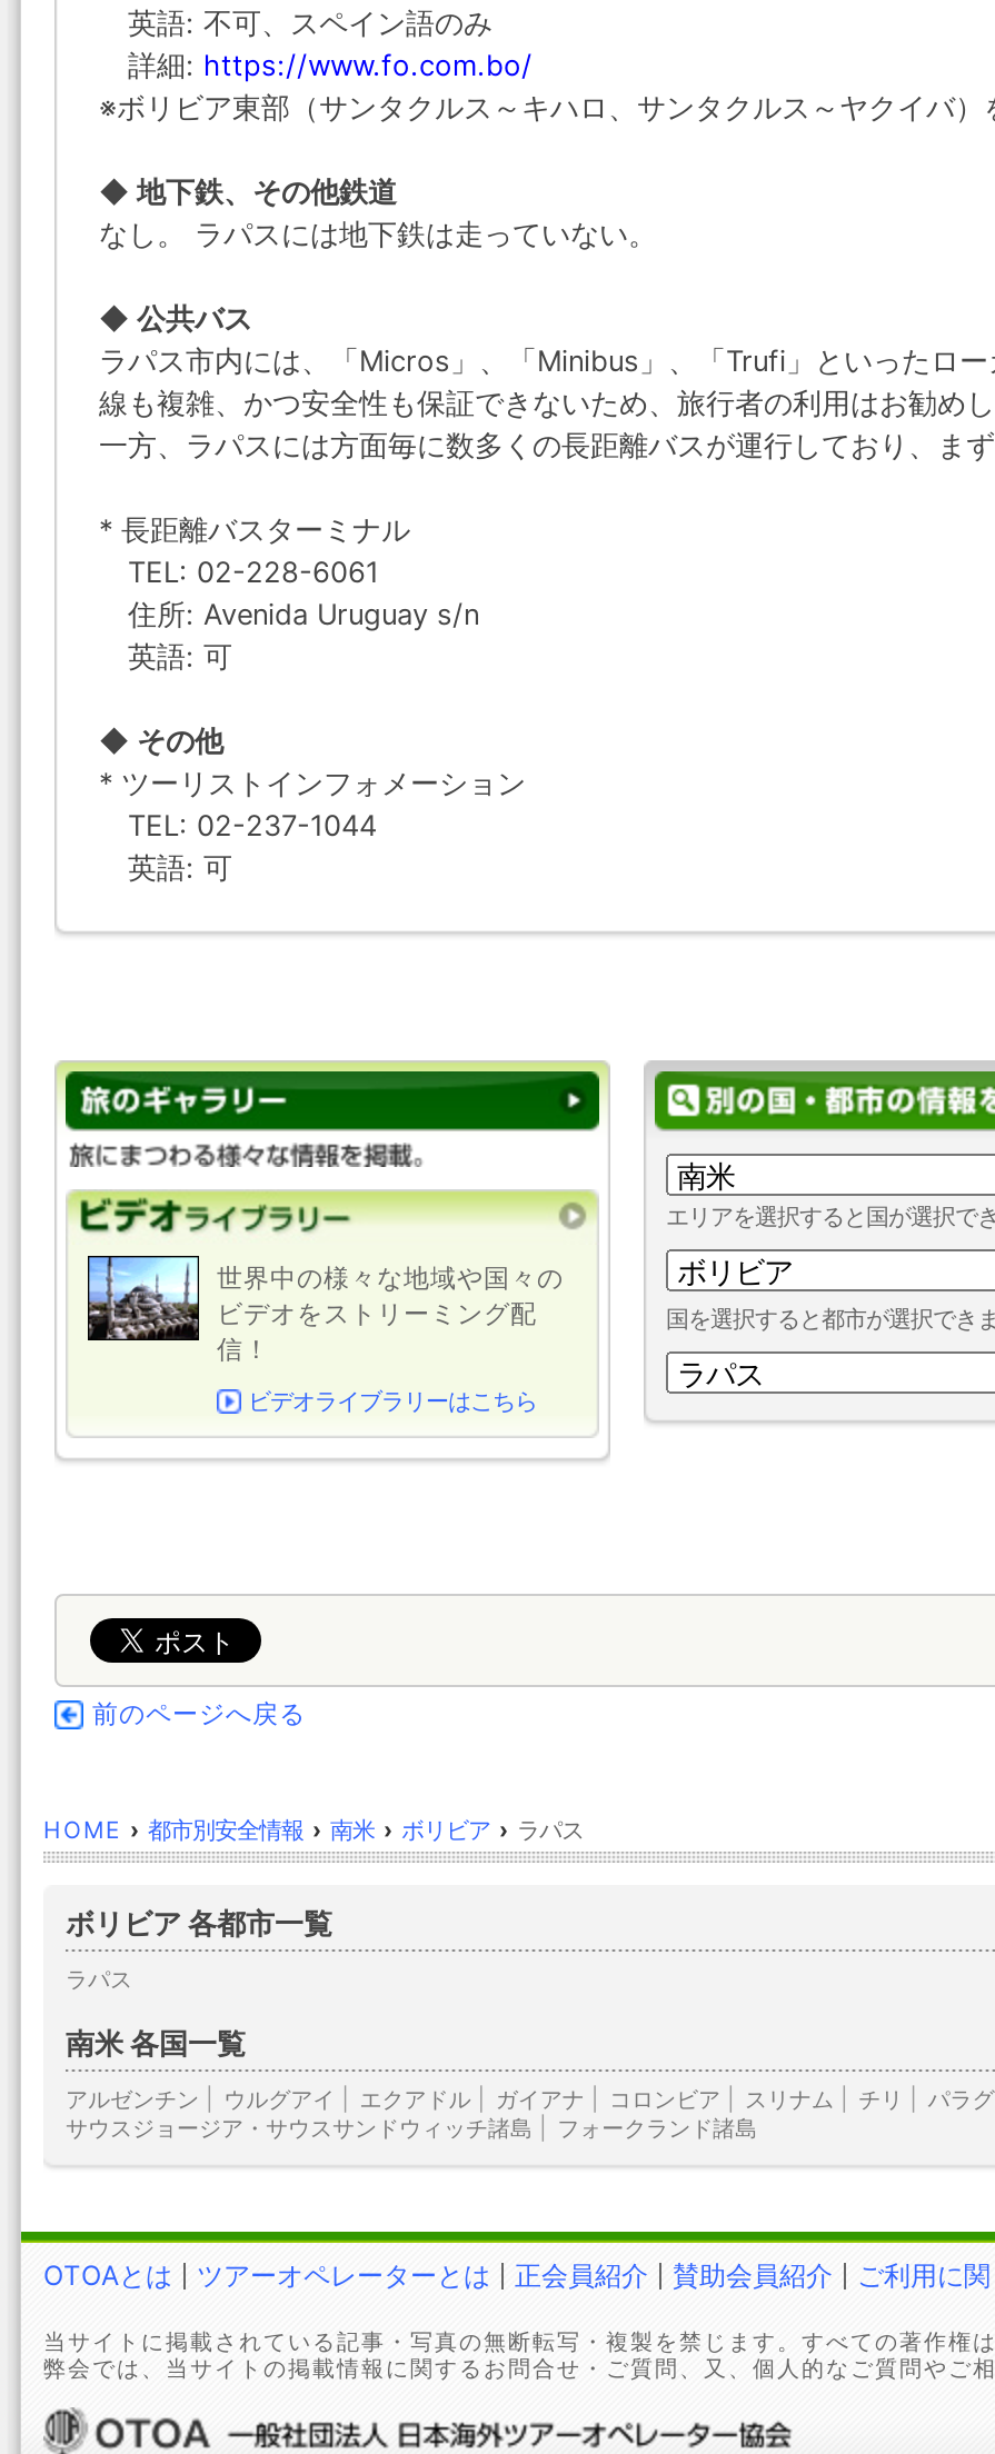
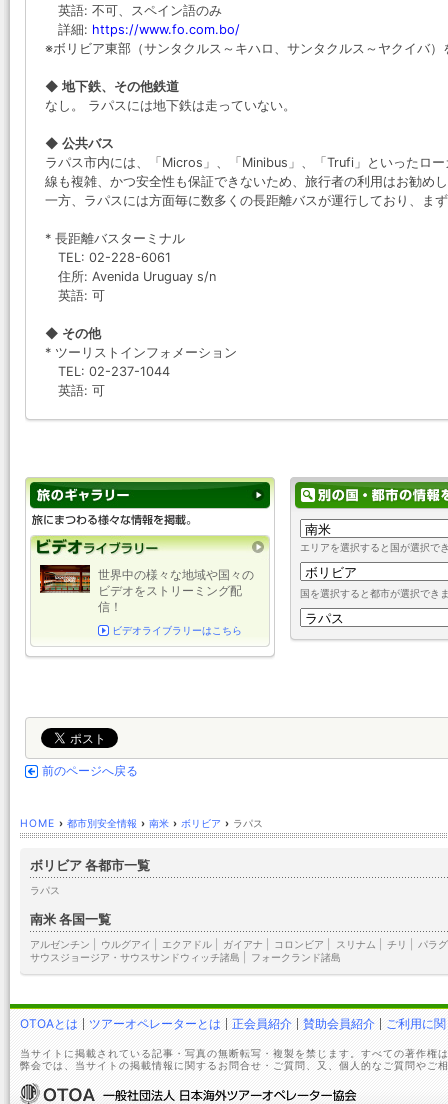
- [image]
+ [image]
